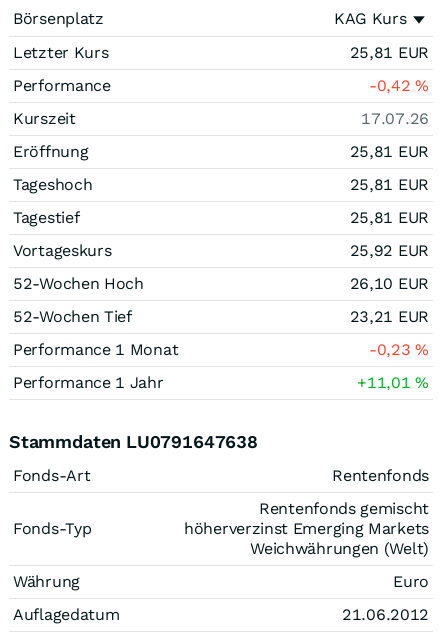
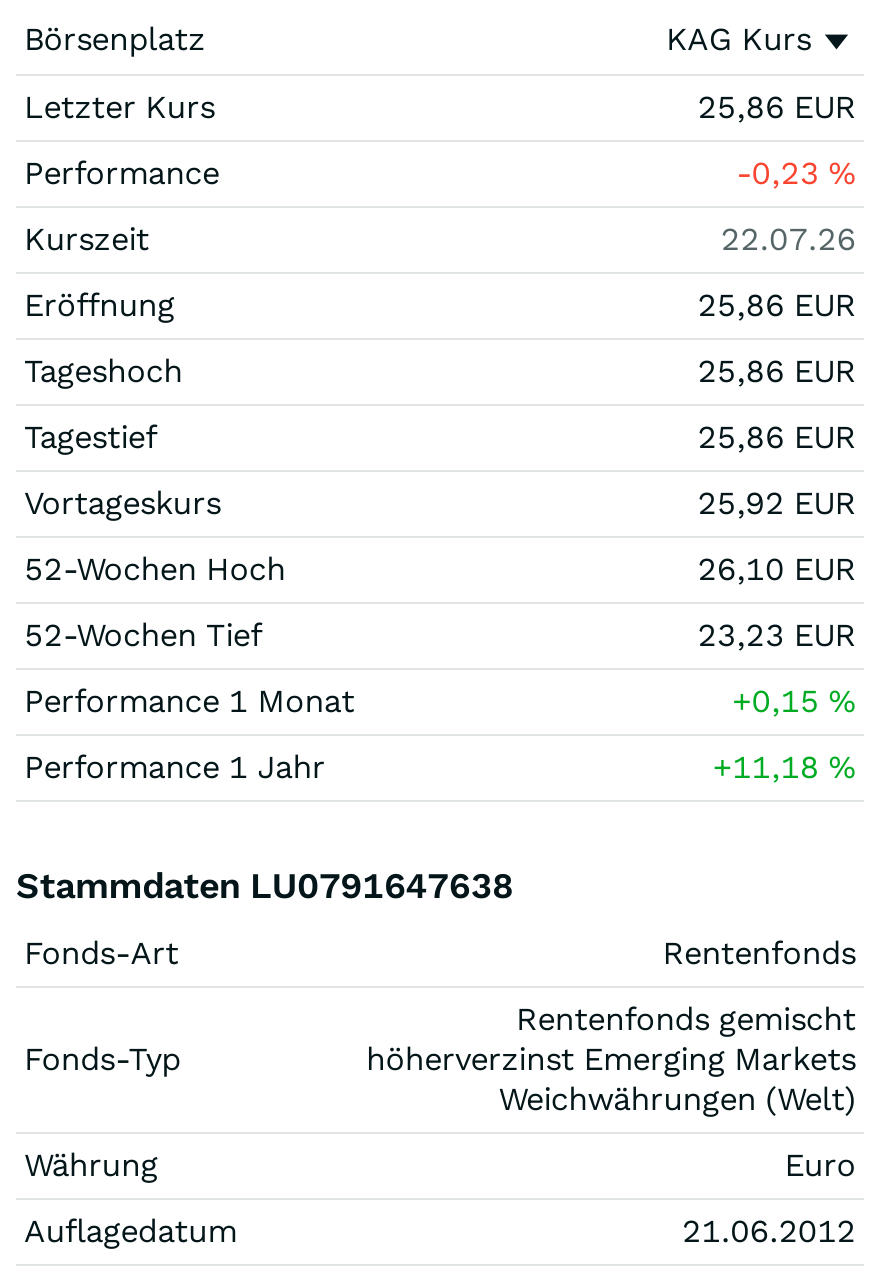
- 25,81 EUR
+ 25,86 EUR

- -0,42%
+ -0,23%

- 17.07.26
+ 22.07.26

- 25,81 EUR
+ 25,86 EUR

- 25,81 EUR
+ 25,86 EUR

- 25,81 EUR
+ 25,86 EUR

- 23,21 EUR
+ 23,23 EUR

- -0,23%
+ +0,15%

- +11,01%
+ +11,18%
